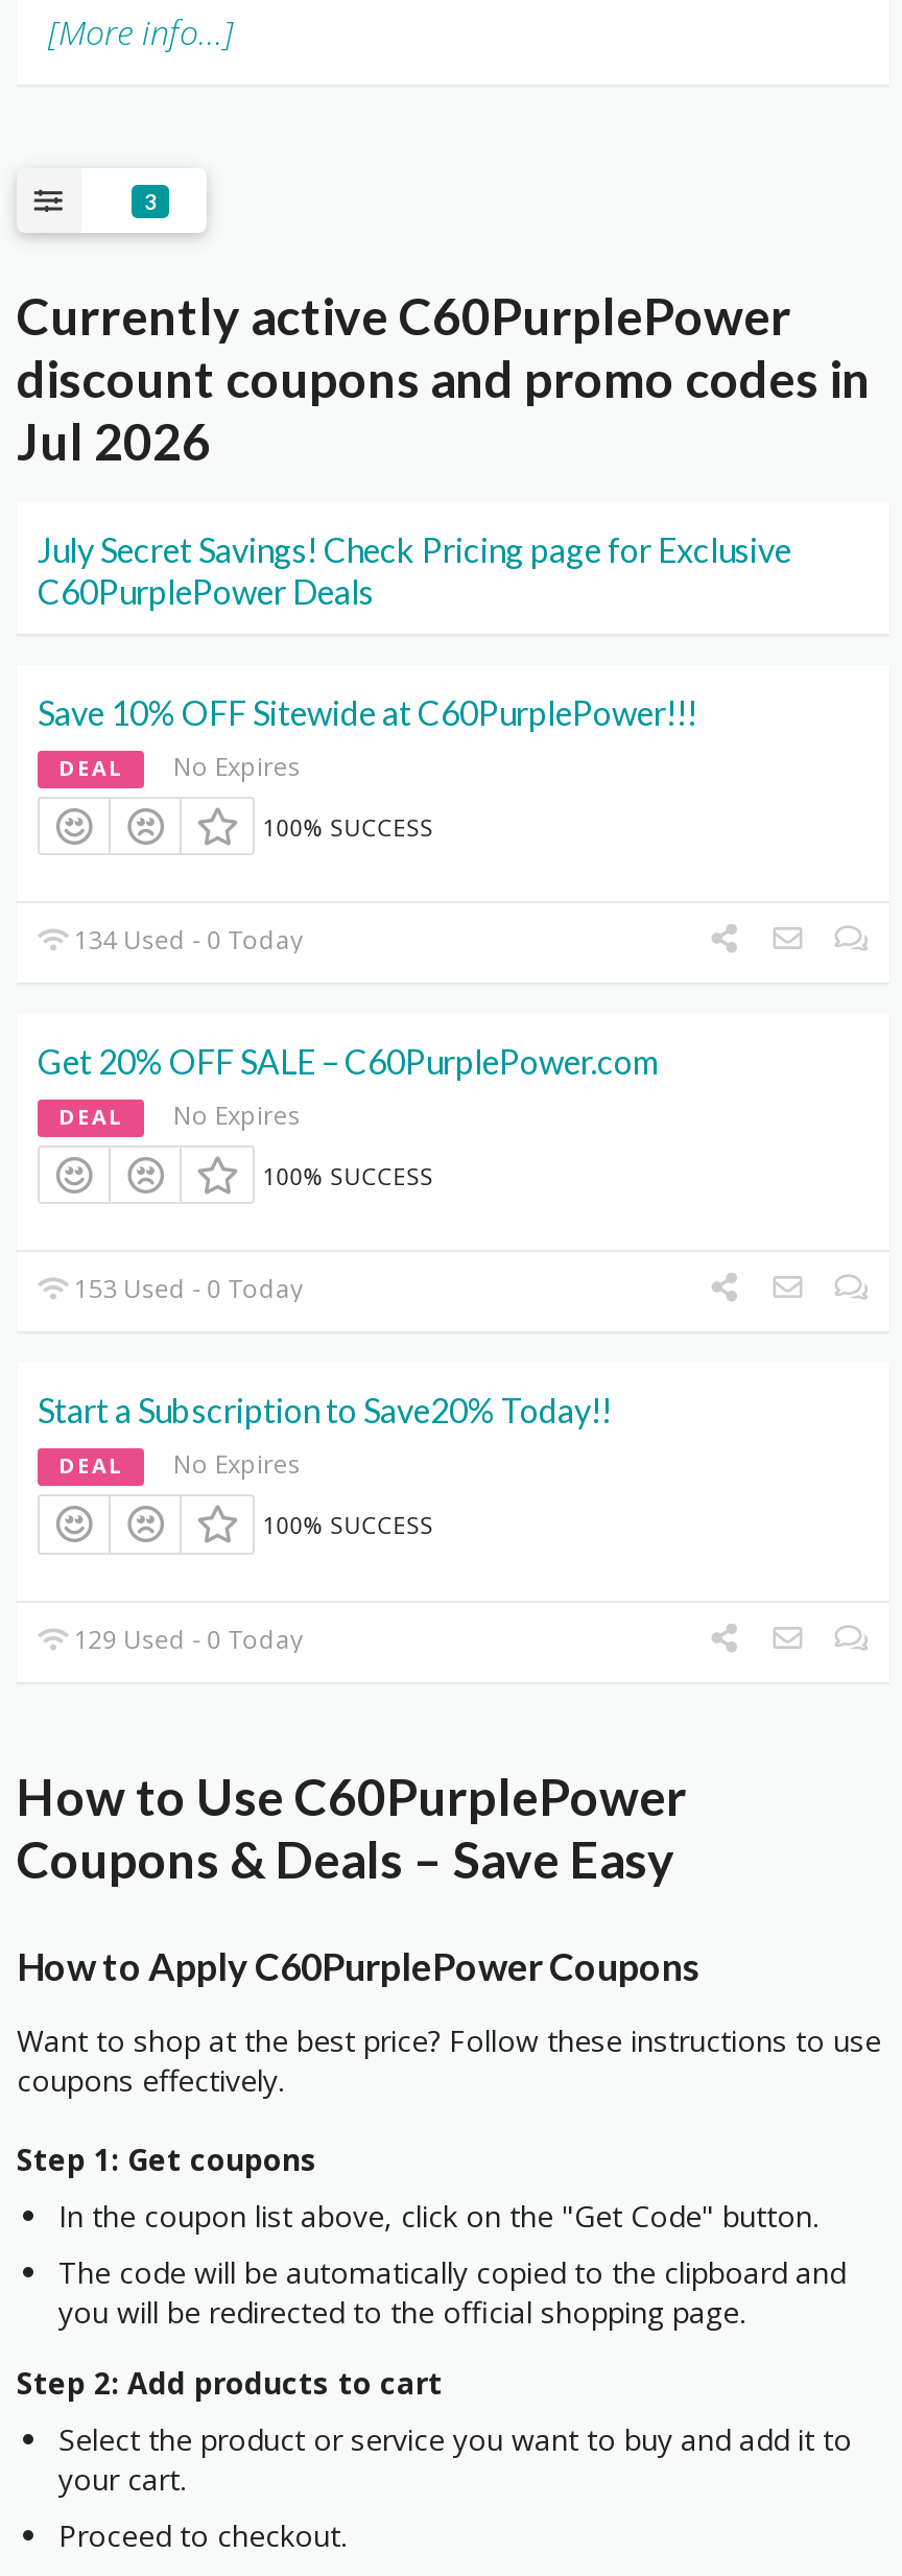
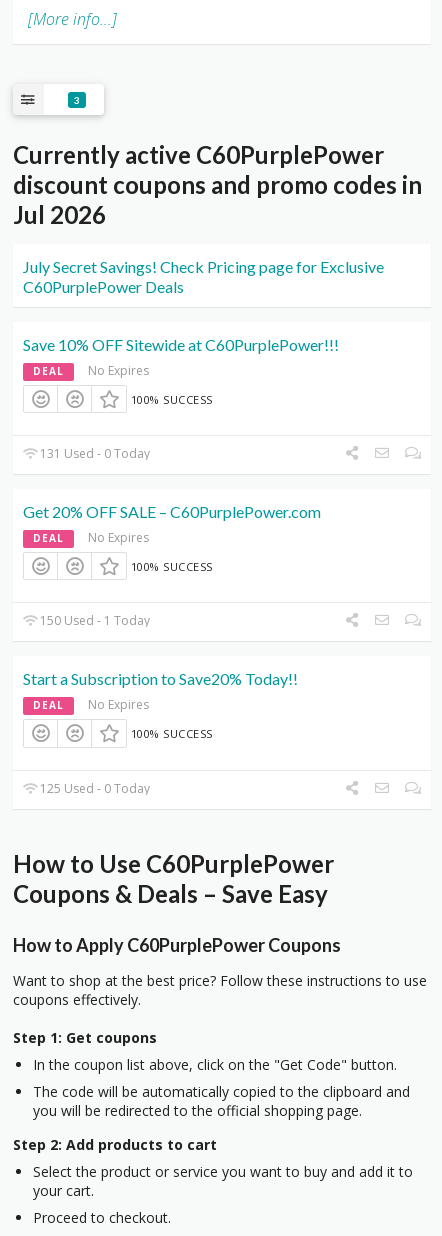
- 134 Used - 0 Today
+ 131 Used - 0 Today

- 153 Used - 0 Today
+ 150 Used - 1 Today

- 129 Used - 0 Today
+ 125 Used - 0 Today
